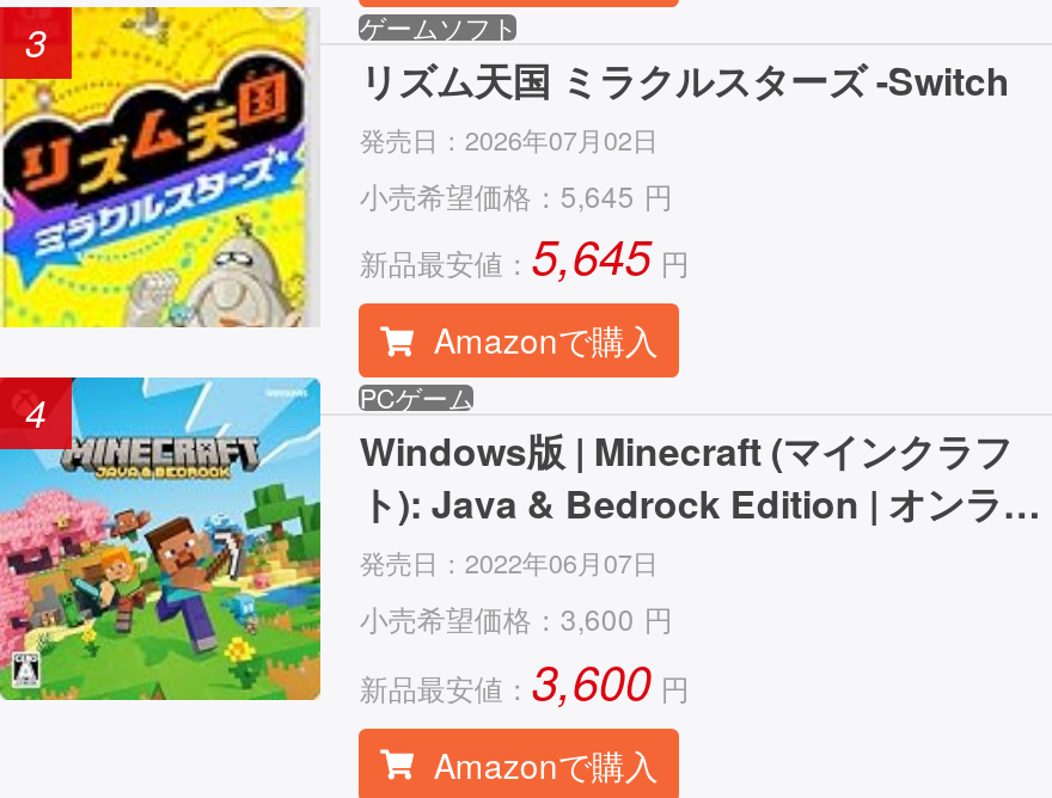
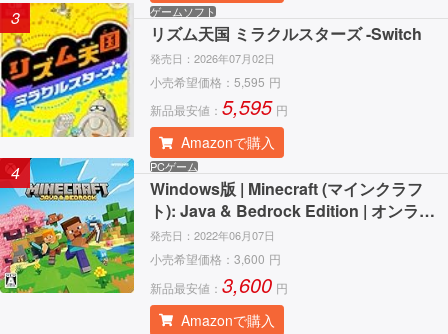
- 小売希望価格：5,645 円
+ 小売希望価格：5,595 円

- 新品最安値：5,645 円
+ 新品最安値：5,595 円
